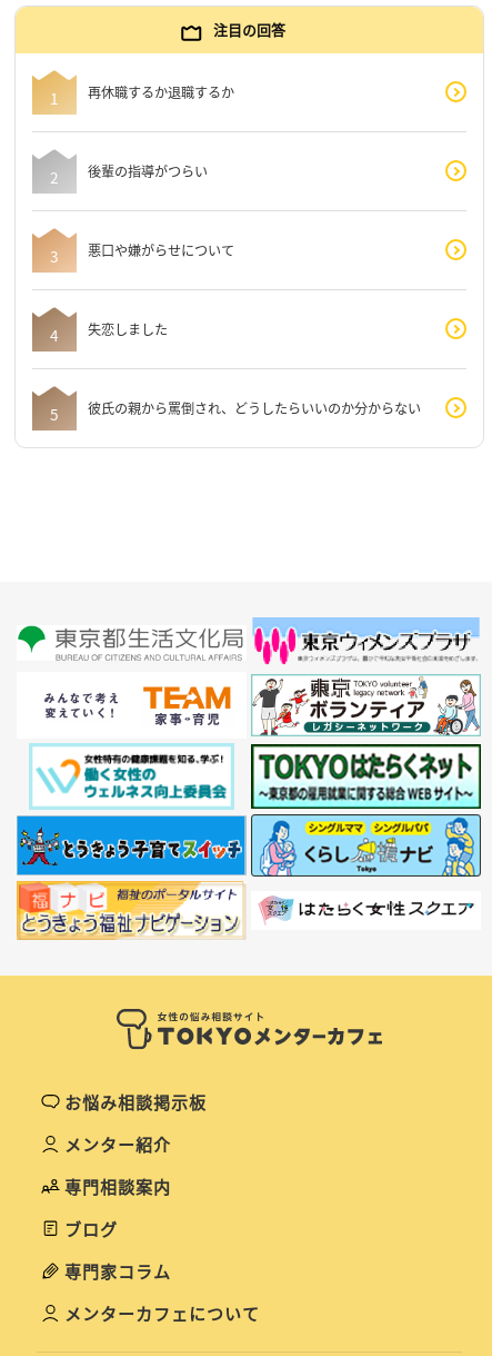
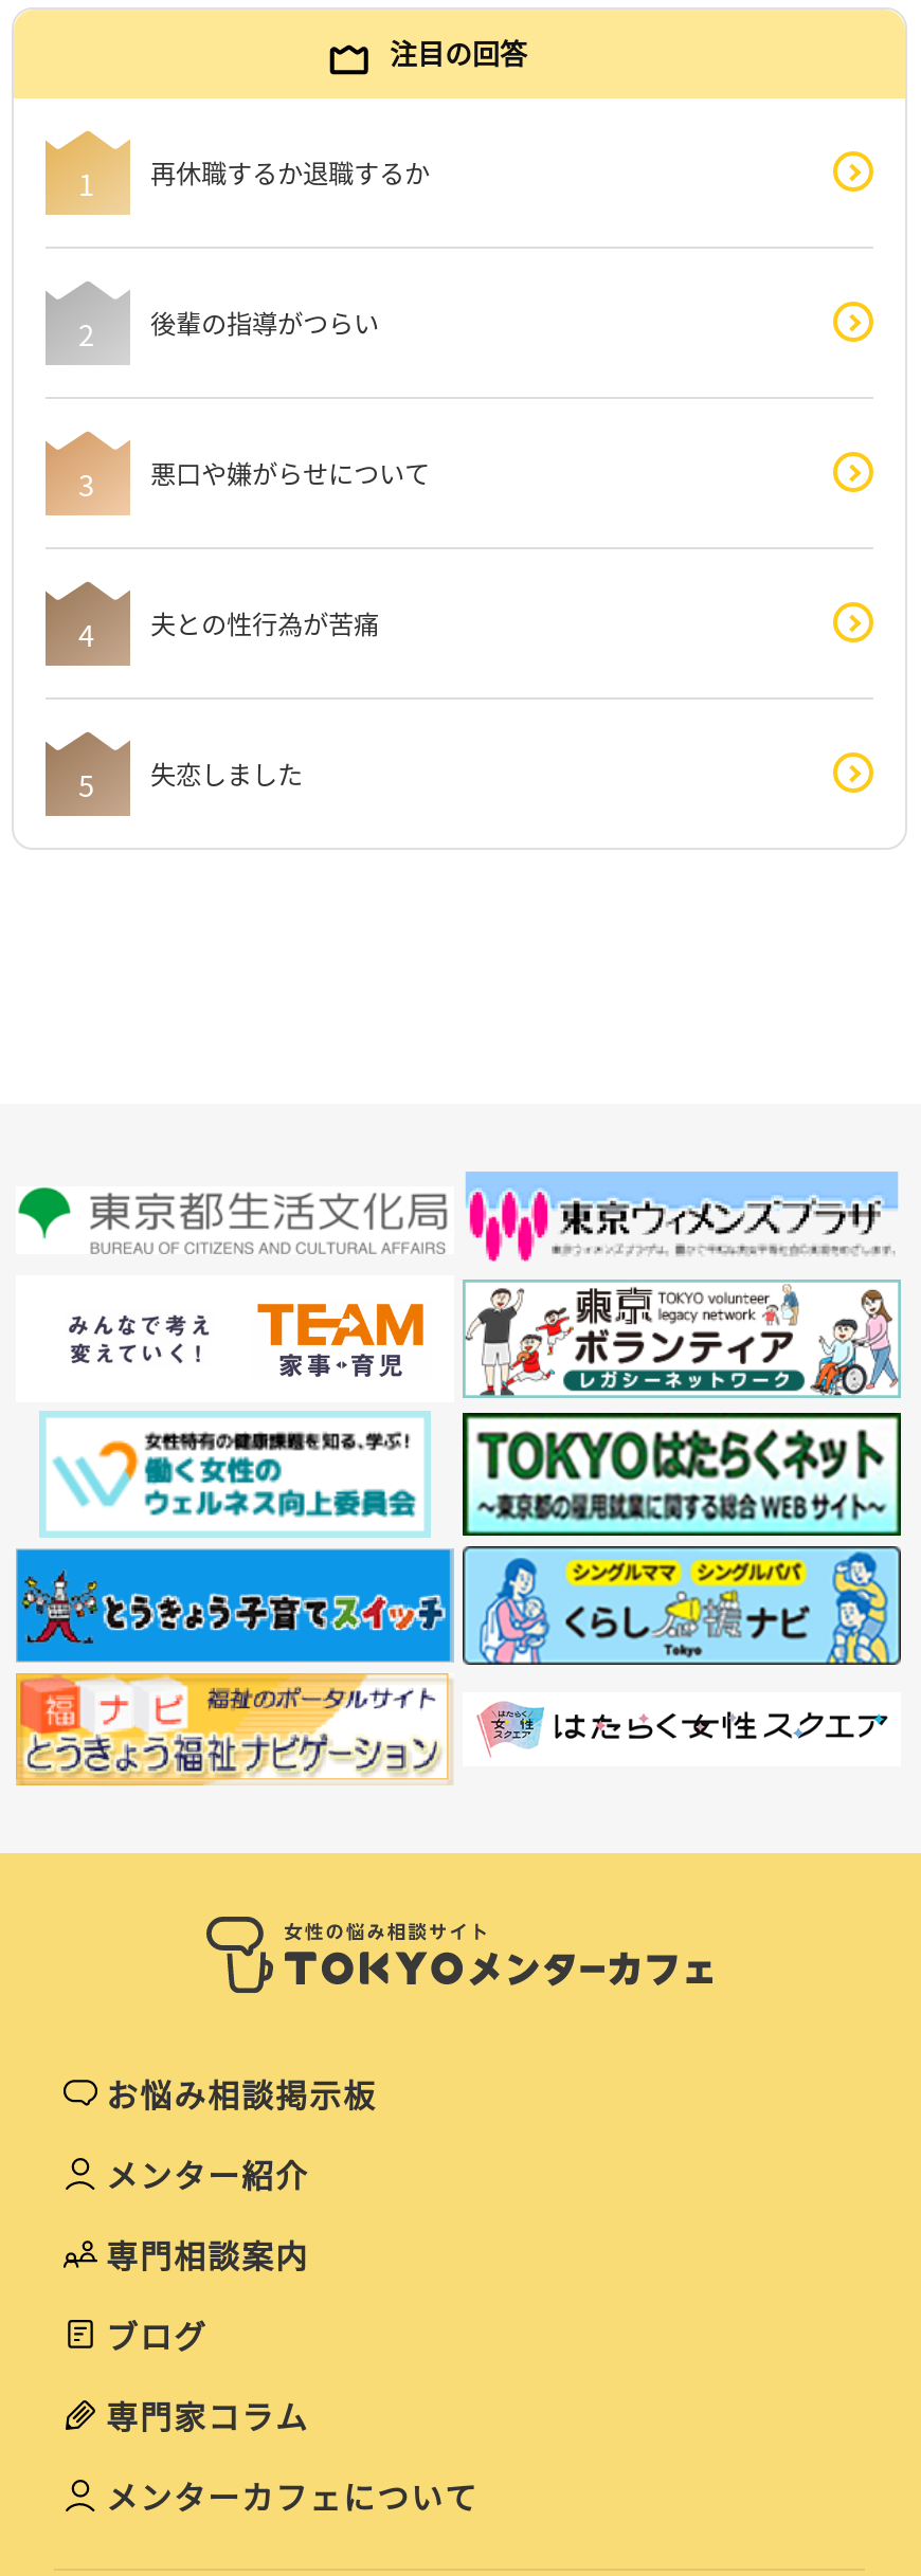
moved down: [image]

+ 夫との性行為が苦痛

moved down: [image] | 失恋しました

- 彼氏の親から罵倒され、どうしたらいいのか分からない
